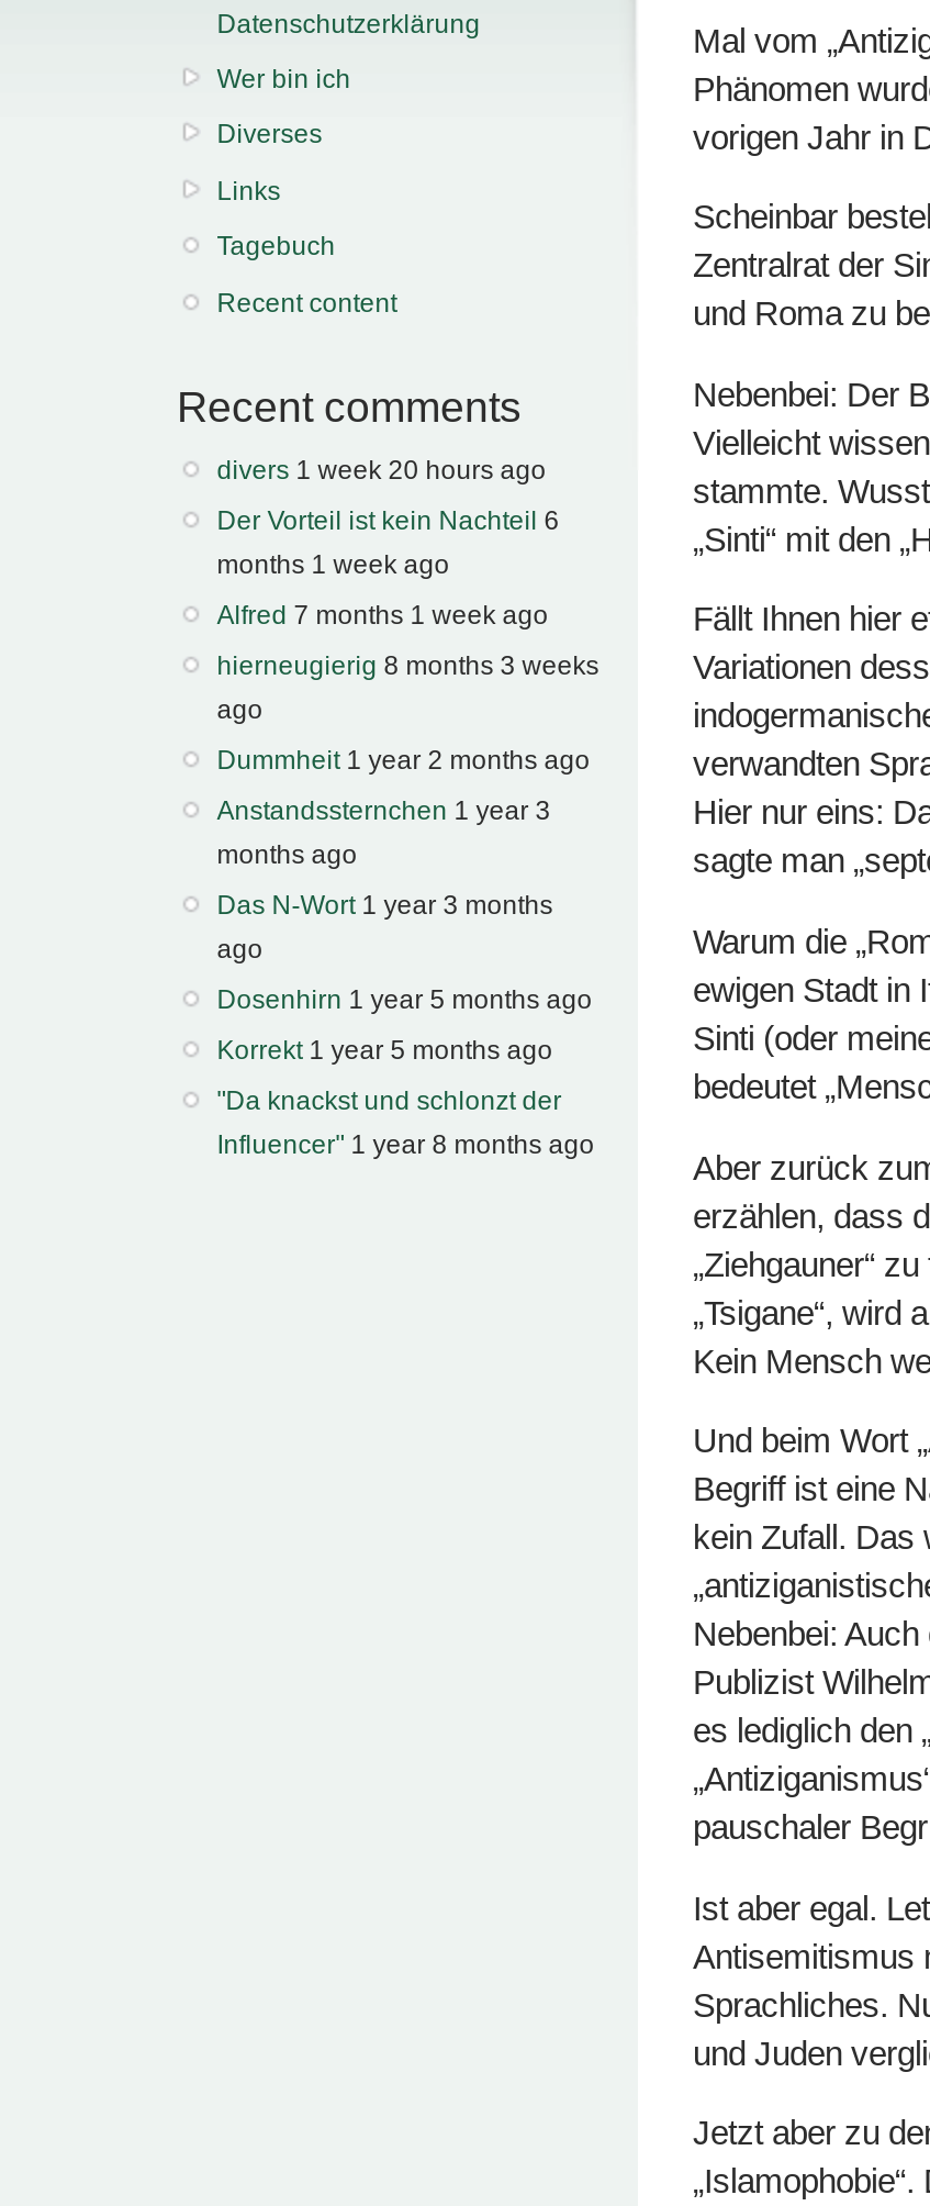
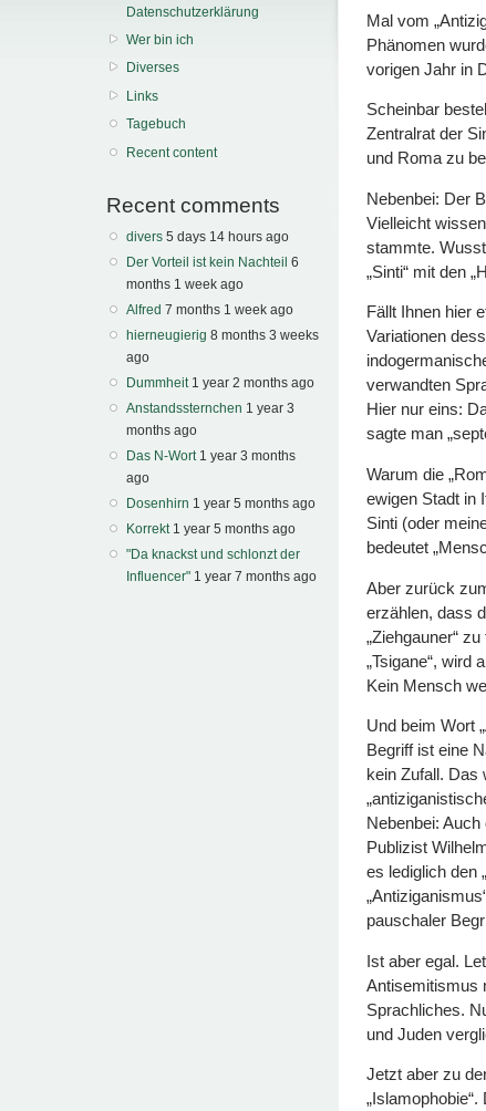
- divers 1 week 20 hours ago
+ divers 5 days 14 hours ago

- Influencer" 1 year 8 months ago
+ Influencer" 1 year 7 months ago
